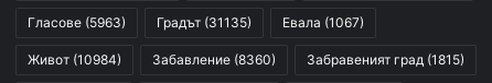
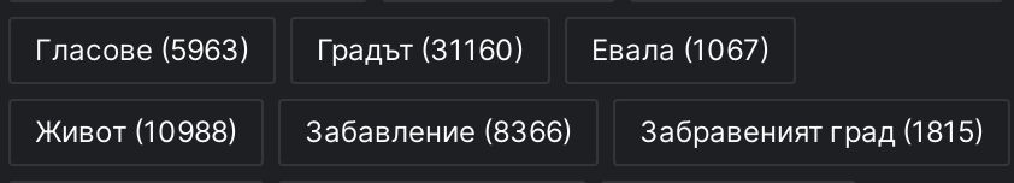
- Гласове (5963) Градът (31135) Евала (1067)
+ Гласове (5963) Градът (31160) Евала (1067)

- Живот (10984)
+ Живот (10988)

- Забавление (8360)
+ Забавление (8366)
